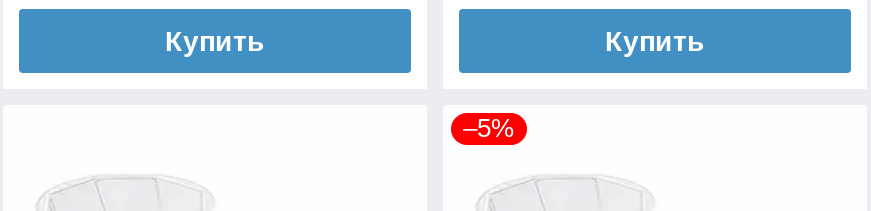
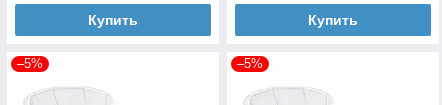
+ –5%
